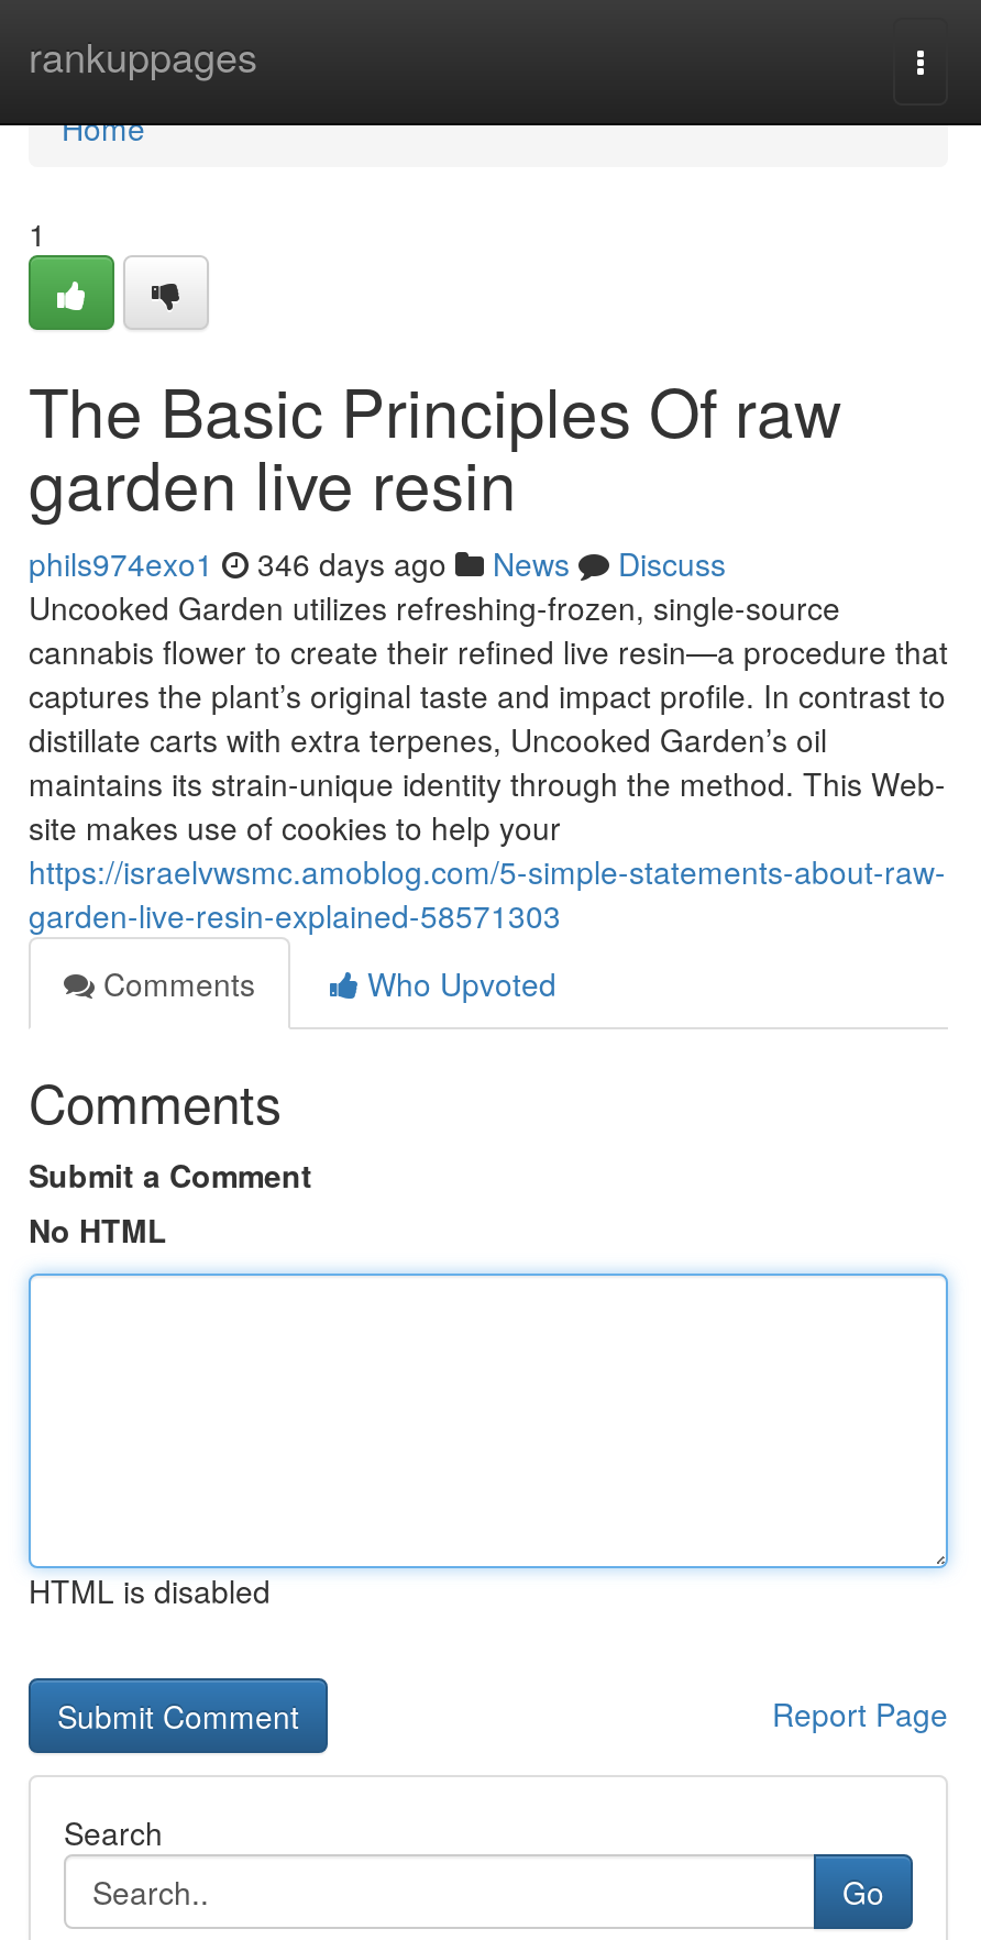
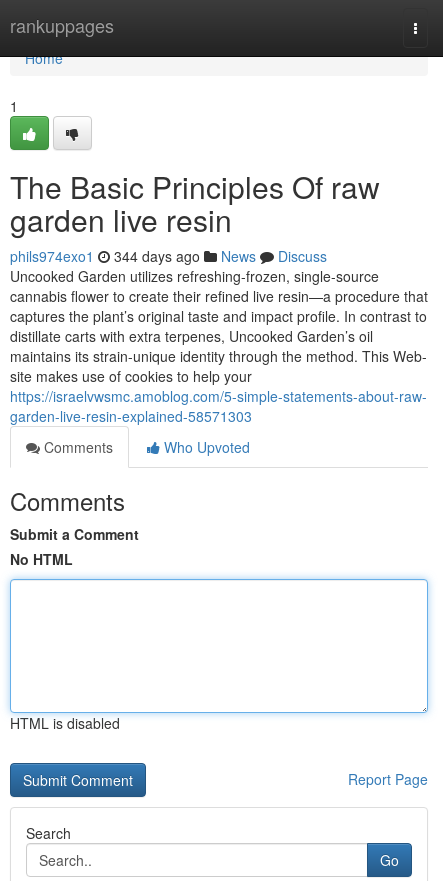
- phils974exo1 346 days ago News Discuss
+ phils974exo1 344 days ago News Discuss
